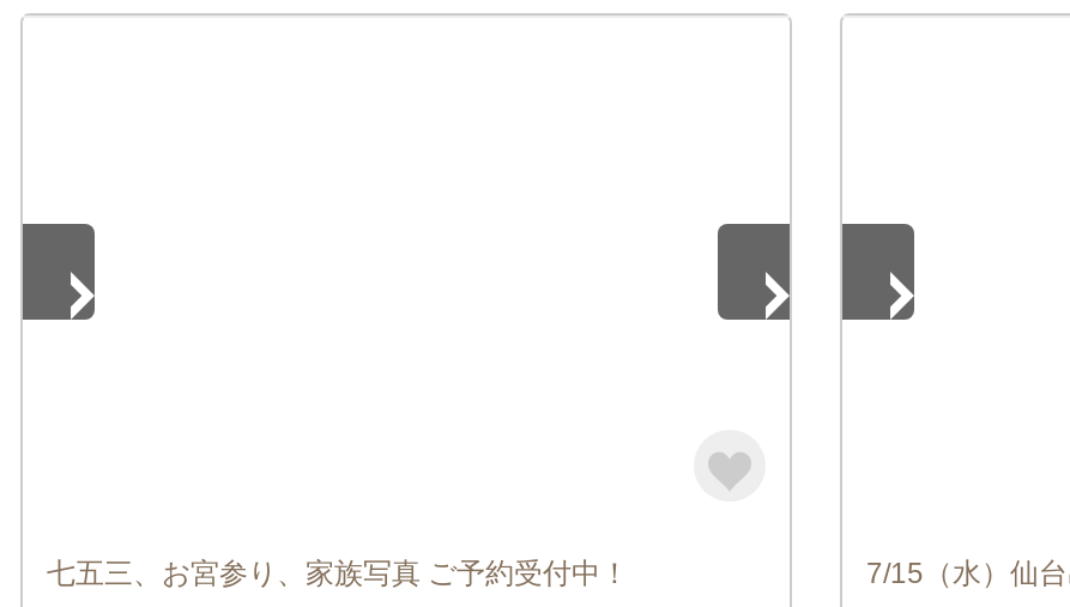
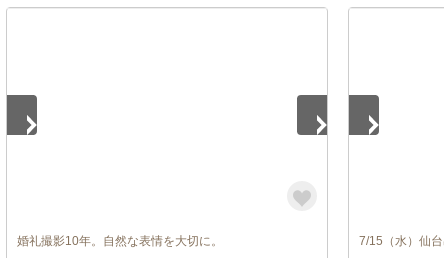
- 七五三、お宮参り、家族写真 ご予約受付中！
+ 婚礼撮影10年。自然な表情を大切に。
